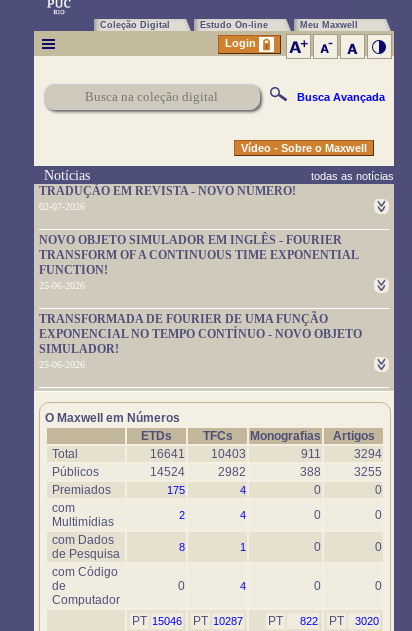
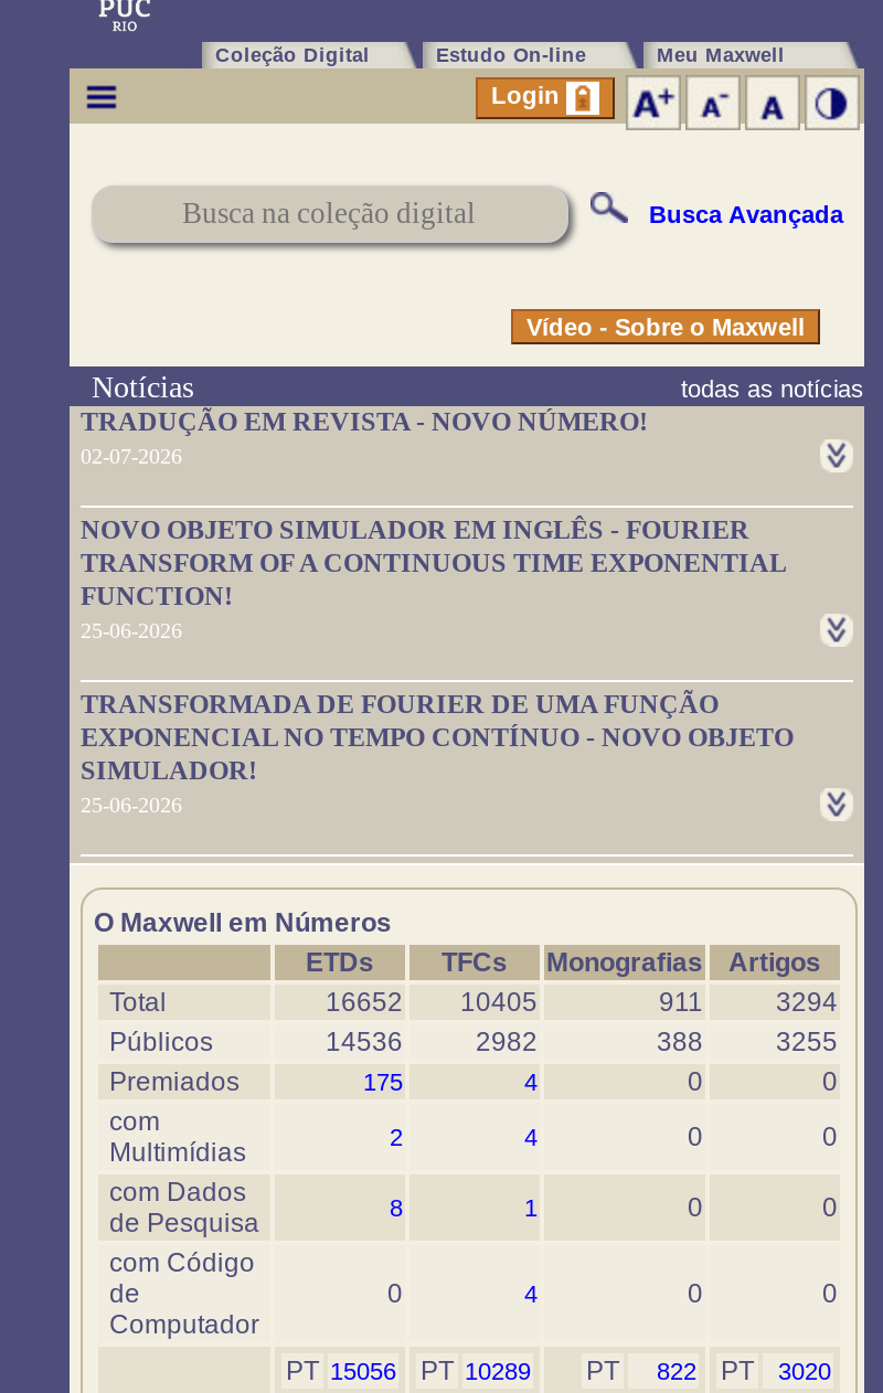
- 16641
+ 16652

- 10403
+ 10405

- 14524
+ 14536

- PT 15046
+ PT 15056

- PT 10287
+ PT 10289
